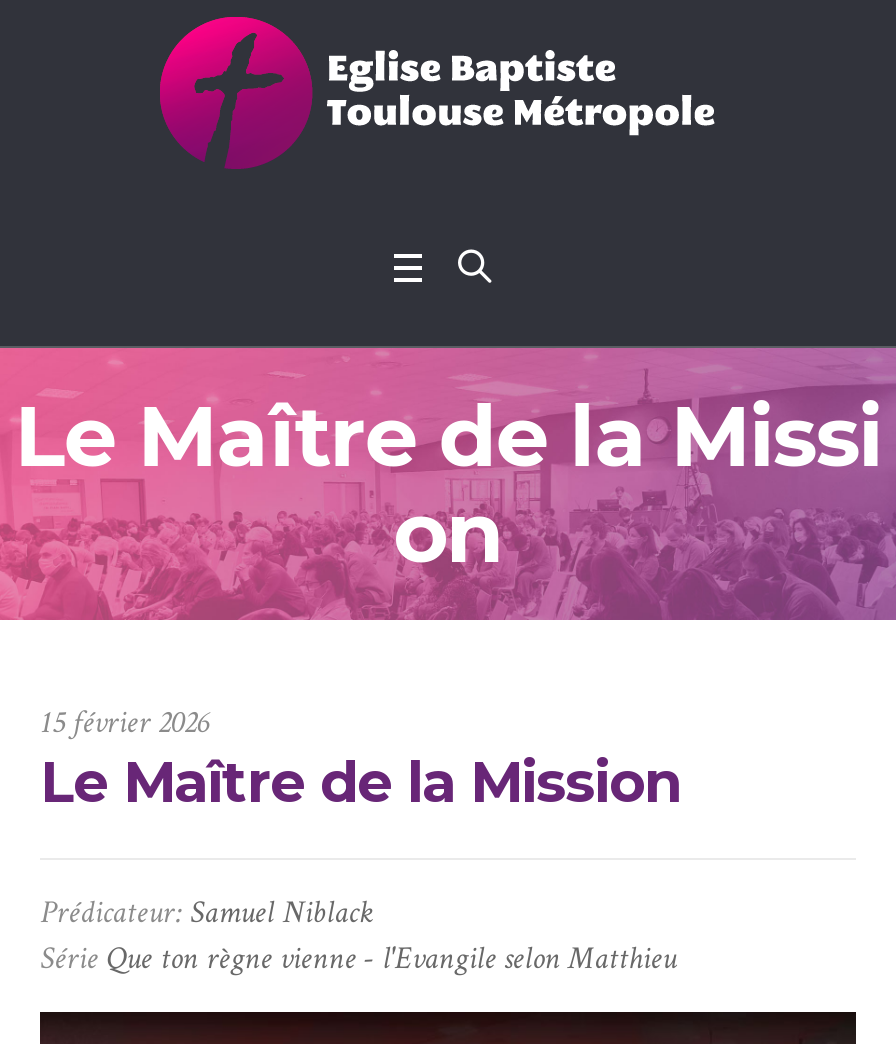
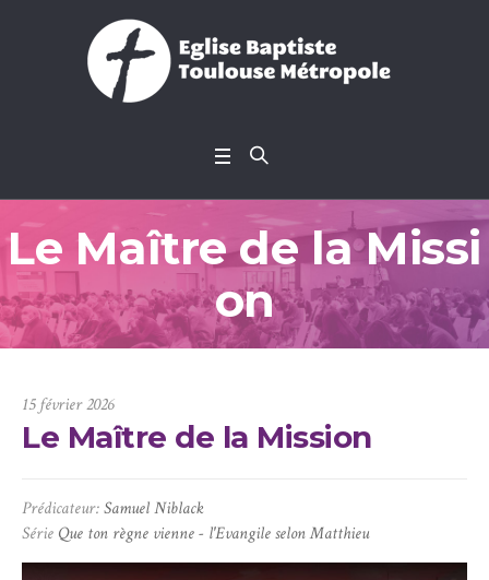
- [image]
+ [image]
